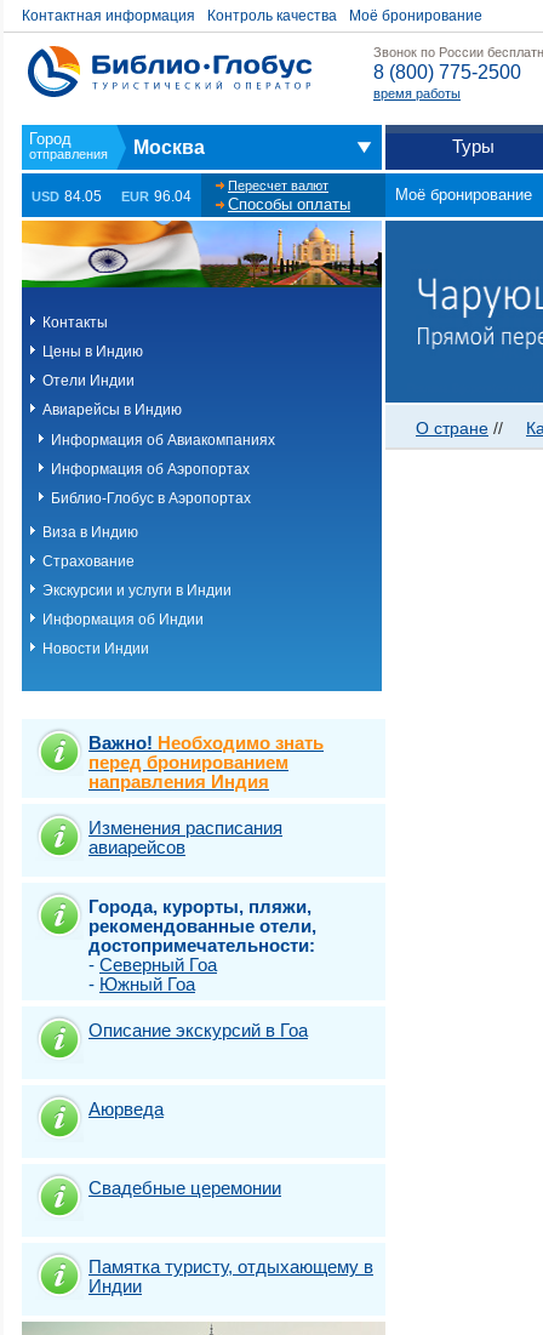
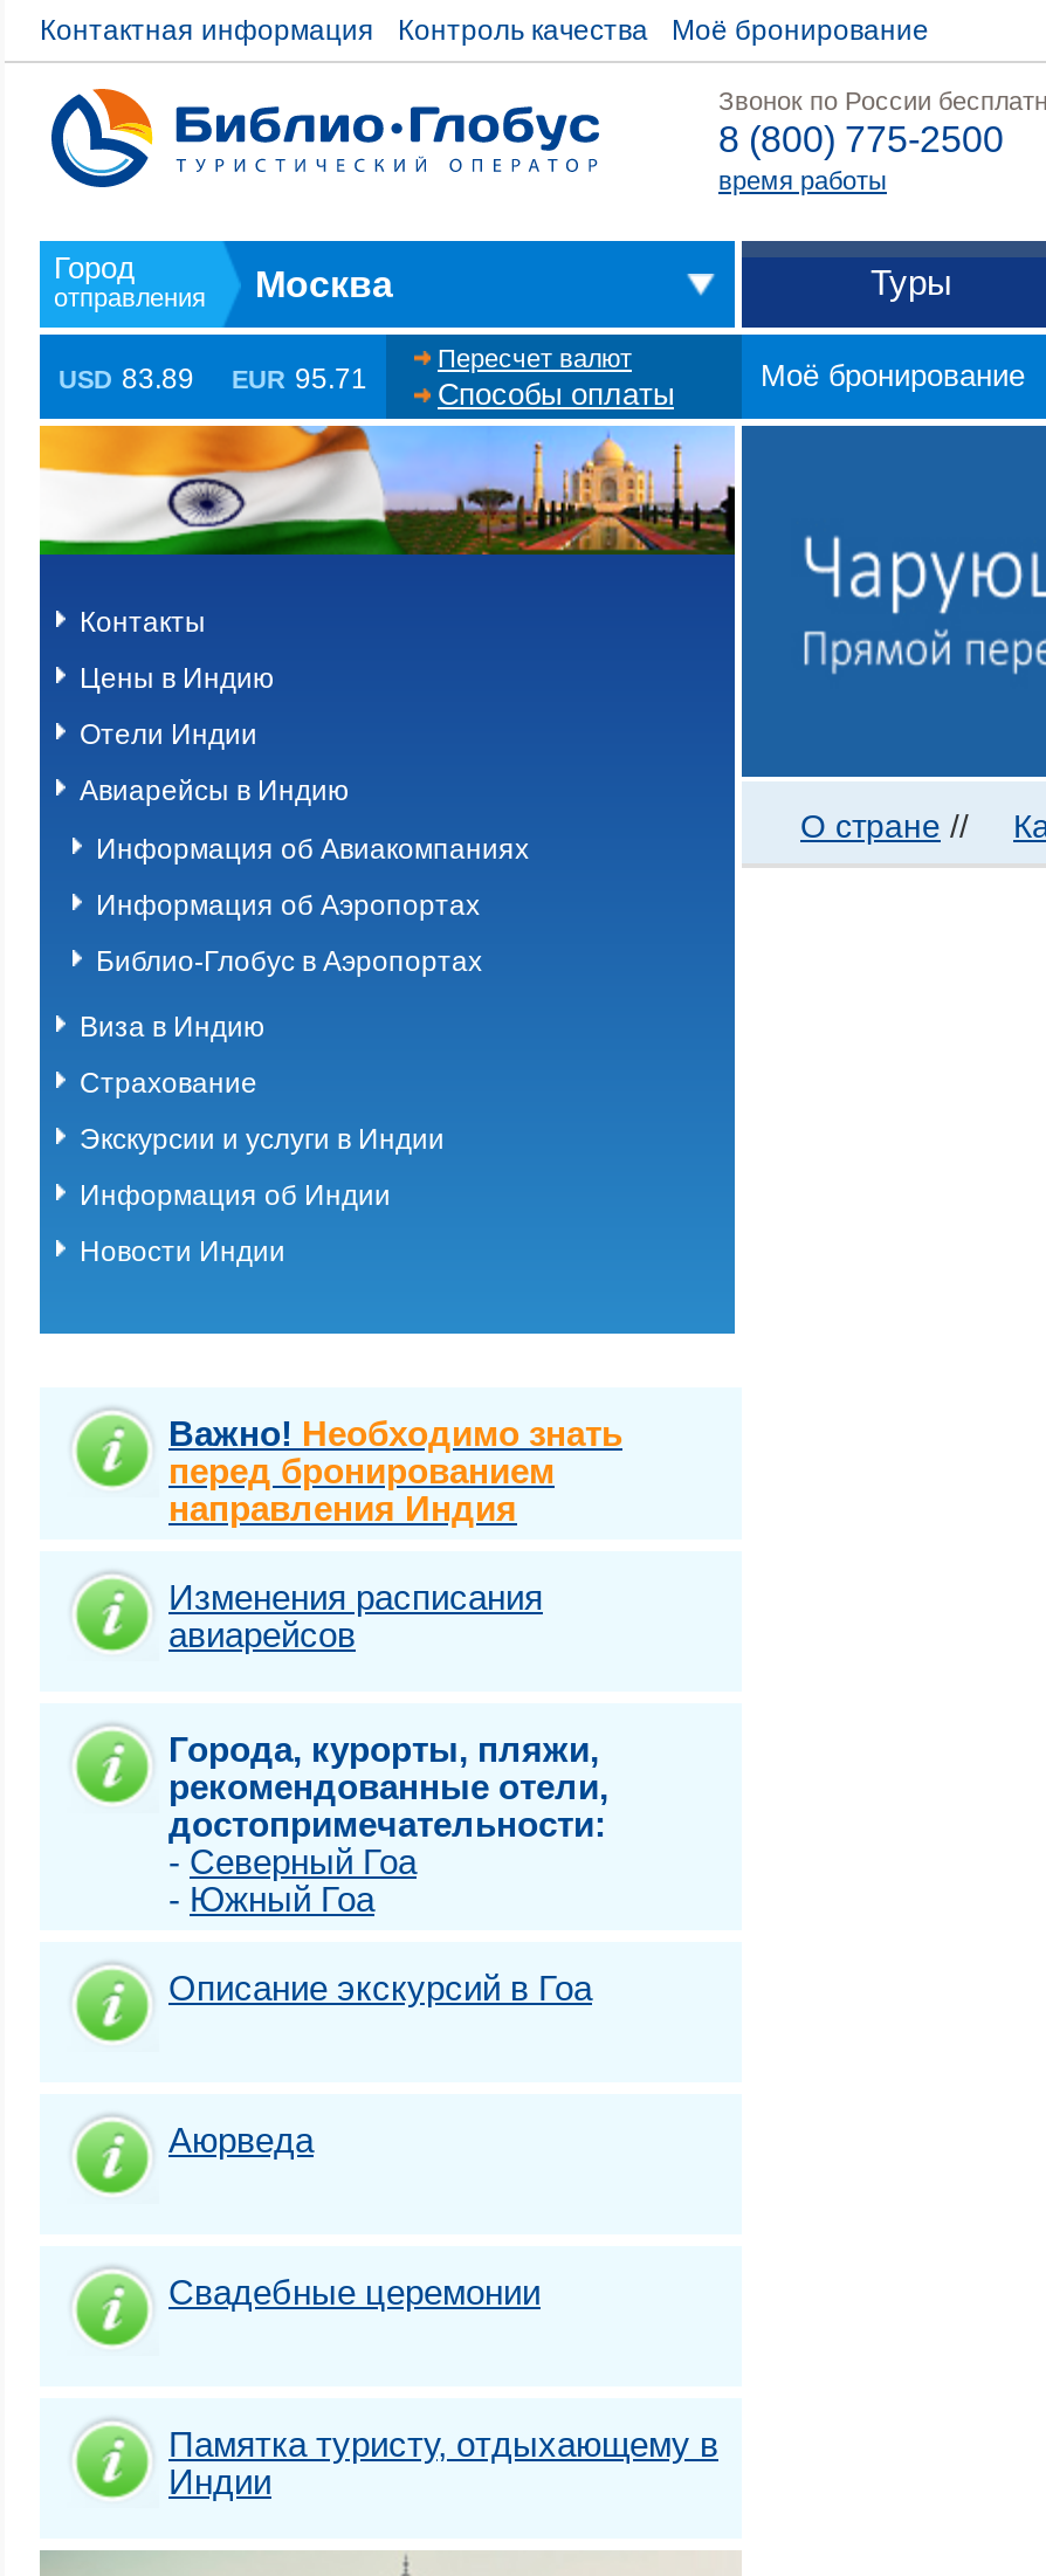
- USD 84.05
+ USD 83.89

- EUR 96.04
+ EUR 95.71
